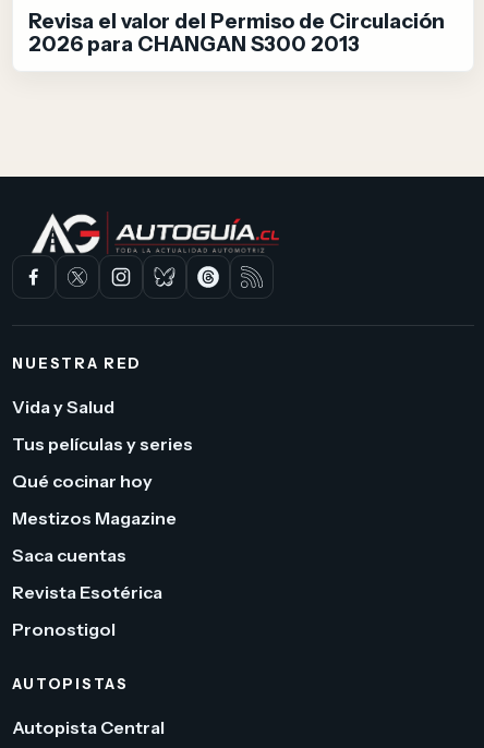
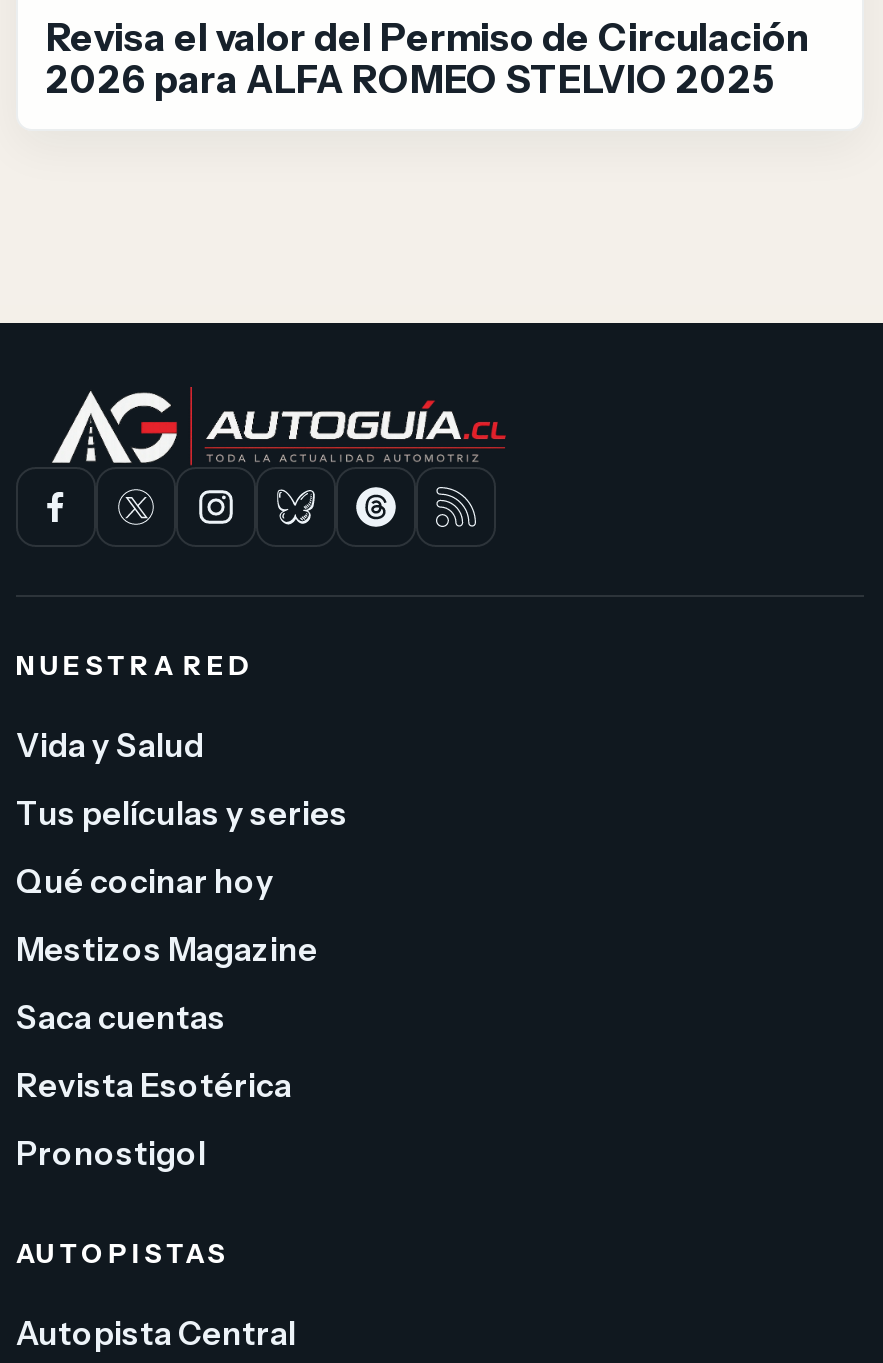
- 2026 para CHANGAN S300 2013
+ 2026 para ALFA ROMEO STELVIO 2025
